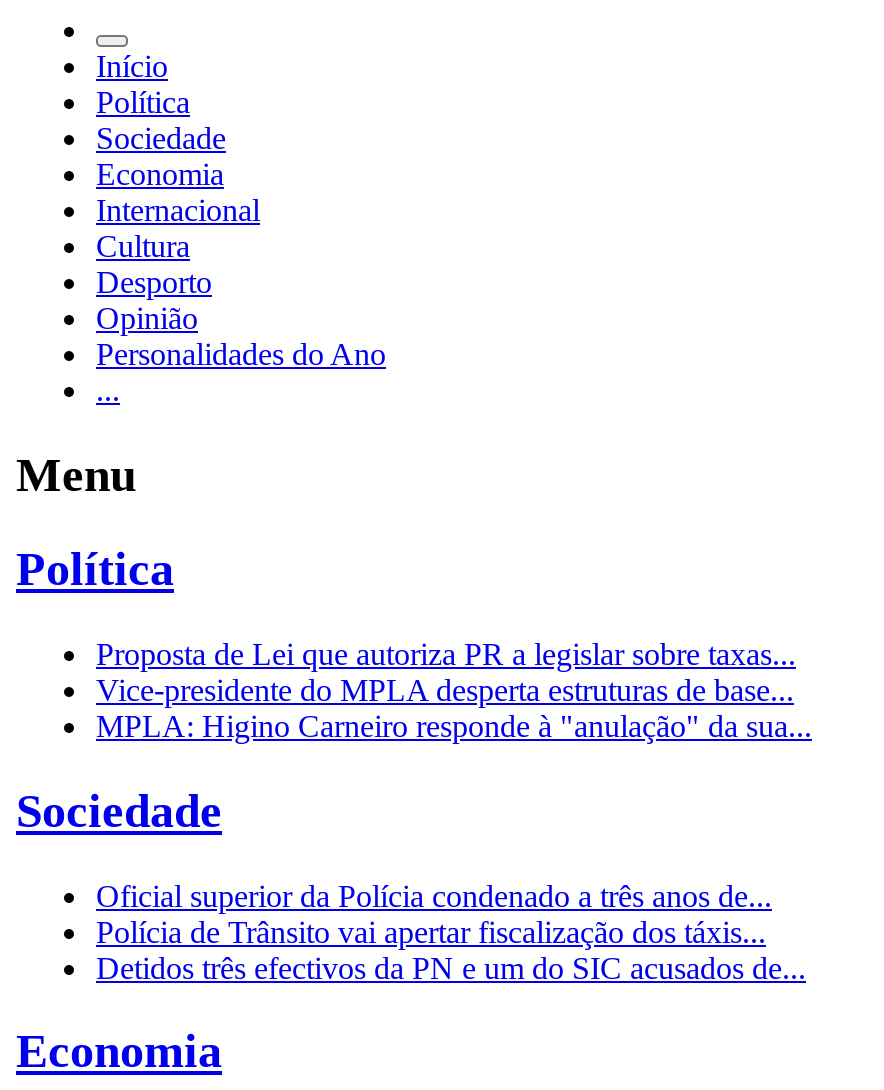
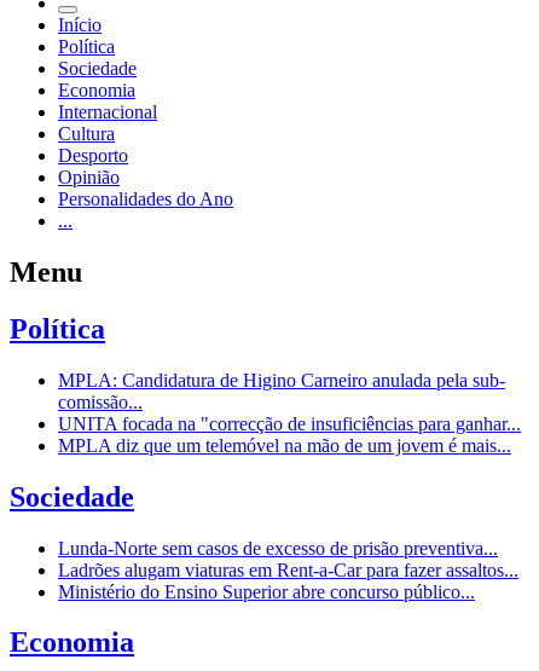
- Proposta de Lei que autoriza PR a legislar sobre taxas...
- Vice-presidente do MPLA desperta estruturas de base...
- MPLA: Higino Carneiro responde à "anulação" da sua...
+ MPLA: Candidatura de Higino Carneiro anulada pela sub-
+ comissão...
+ UNITA focada na "correcção de insuficiências para ganhar...
+ MPLA diz que um telemóvel na mão de um jovem é mais...

- Oficial superior da Polícia condenado a três anos de...
- Polícia de Trânsito vai apertar fiscalização dos táxis...
- Detidos três efectivos da PN e um do SIC acusados de...
+ Lunda-Norte sem casos de excesso de prisão preventiva...
+ Ladrões alugam viaturas em Rent-a-Car para fazer assaltos...
+ Ministério do Ensino Superior abre concurso público...
